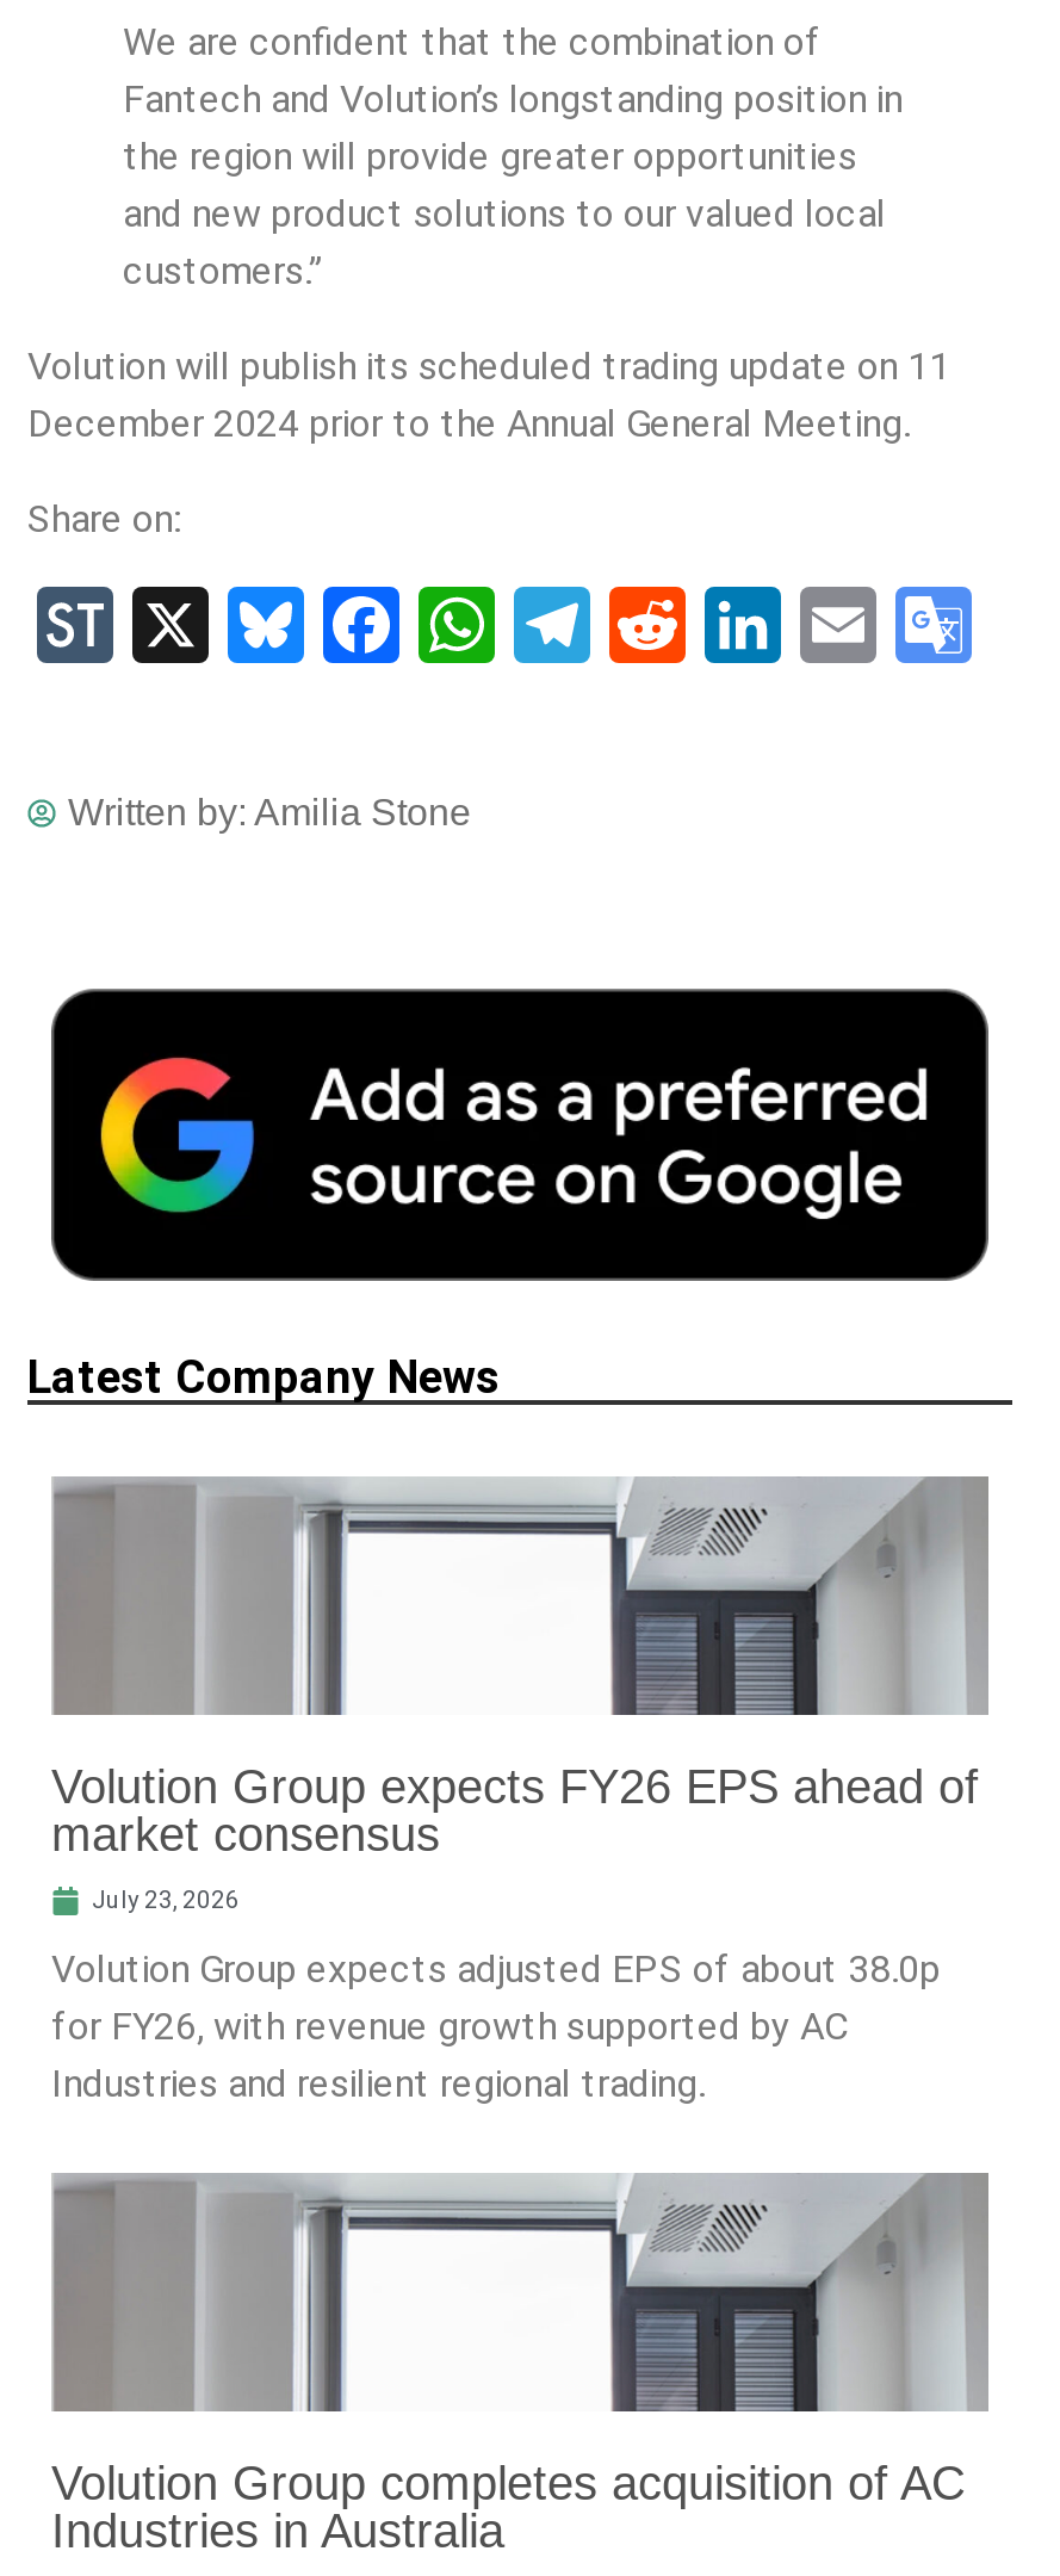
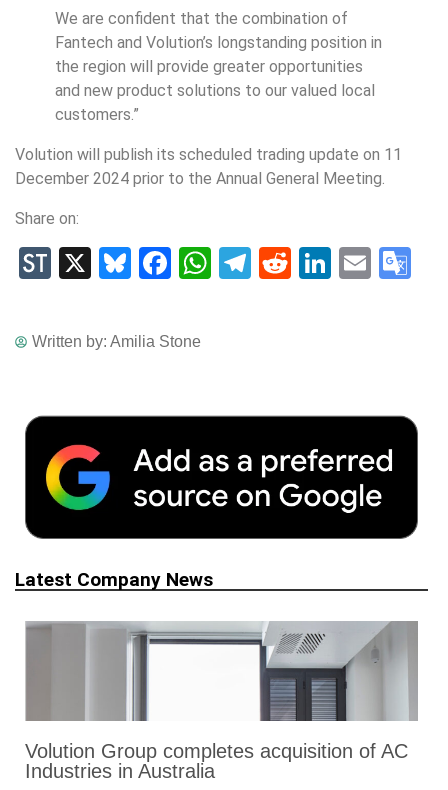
- Volution Group expects FY26 EPS ahead of
- market consensus
- July 23, 2026
- Volution Group expects adjusted EPS of about 38.0p
- for FY26, with revenue growth supported by AC
- Industries and resilient regional trading.
